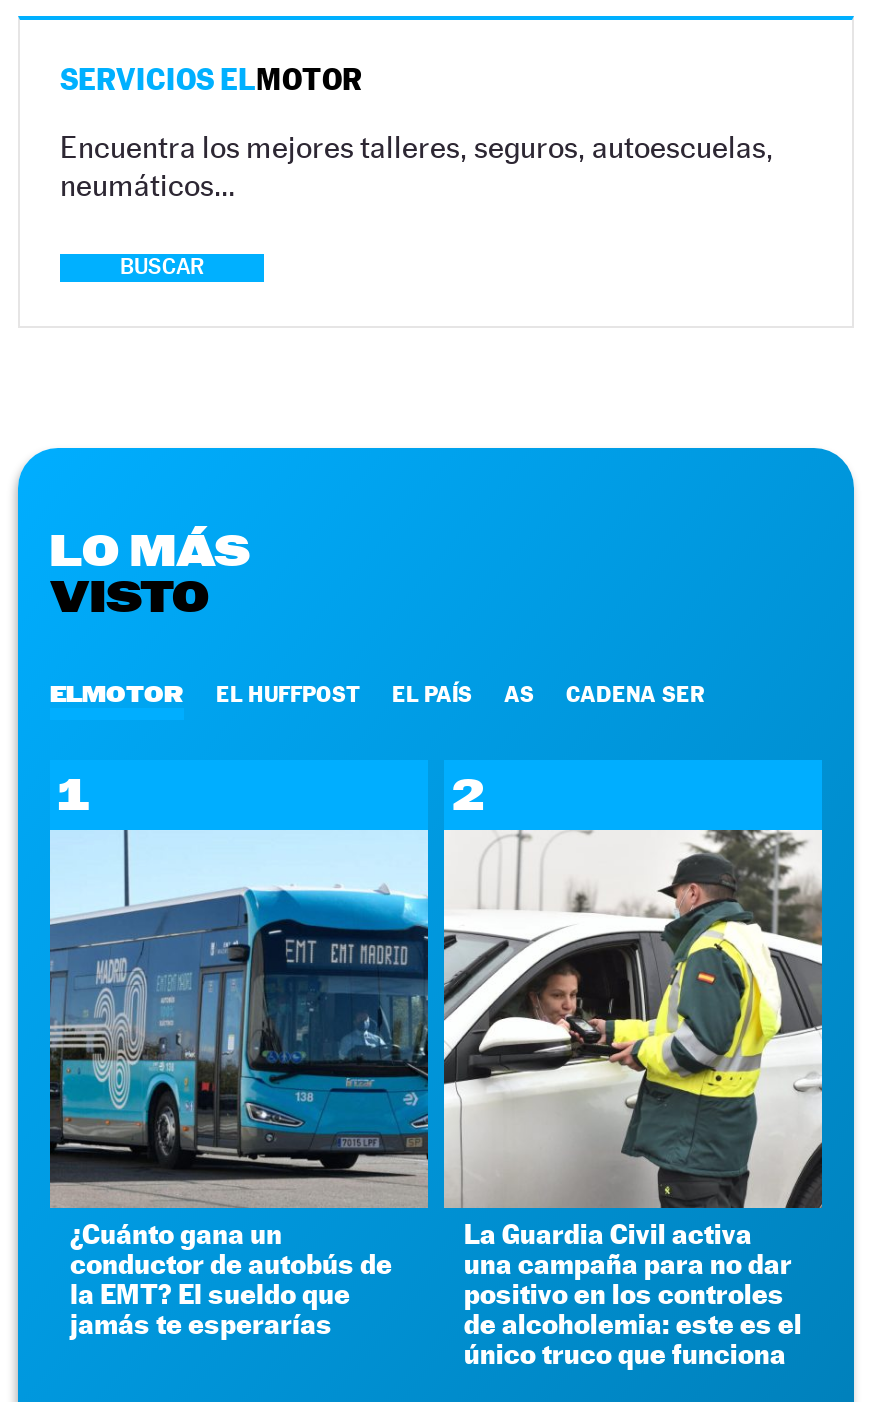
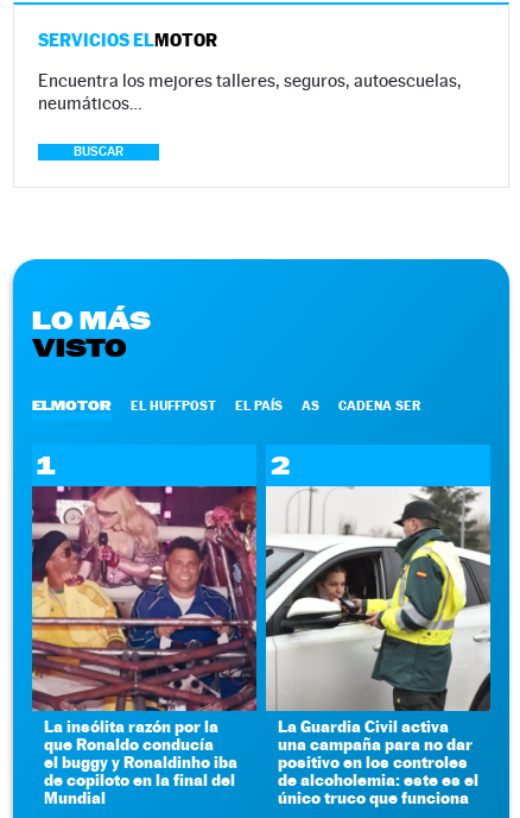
- [image]
- ¿Cuánto gana un
- conductor de autobús de
- la EMT? El sueldo que
- jamás te esperarías
+ [image]
+ La insólita razón por la
+ que Ronaldo conducía
+ el buggy y Ronaldinho iba
+ de copiloto en la final del
+ Mundial
